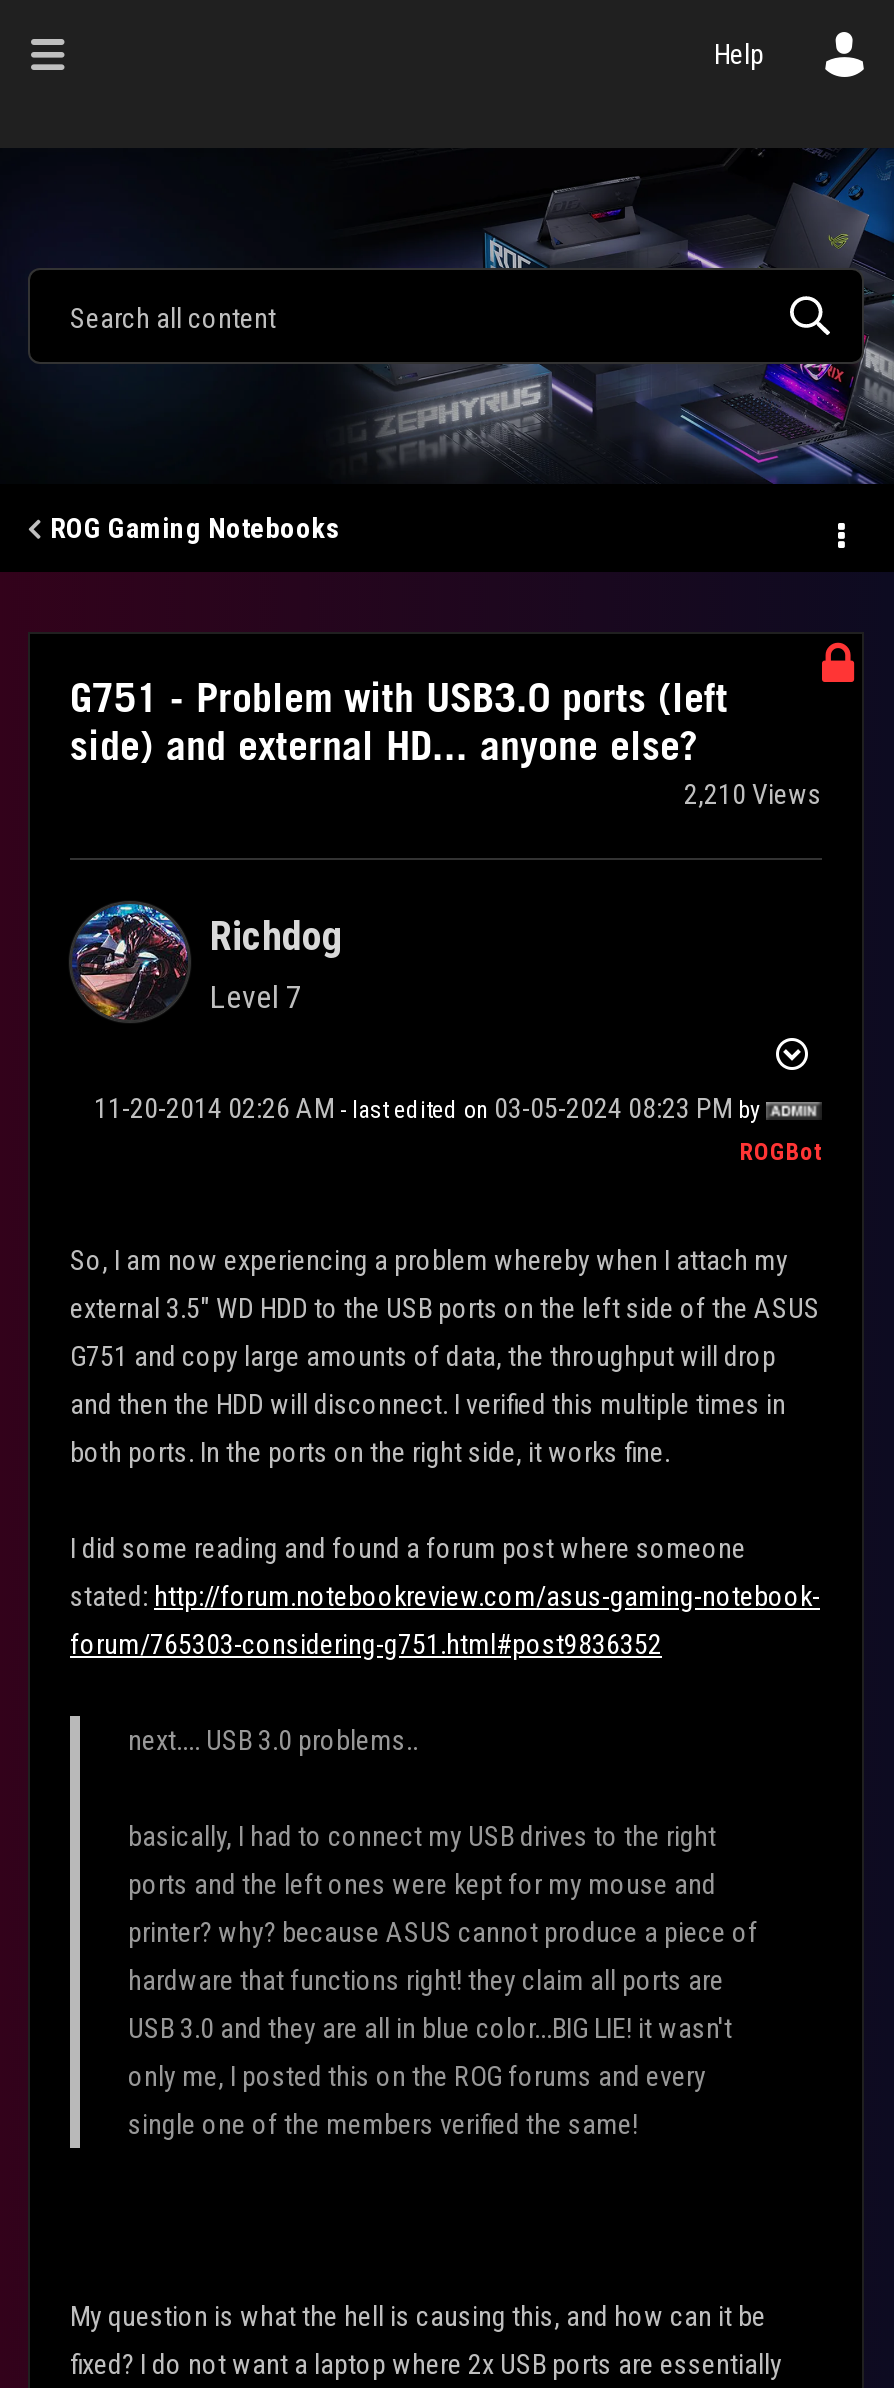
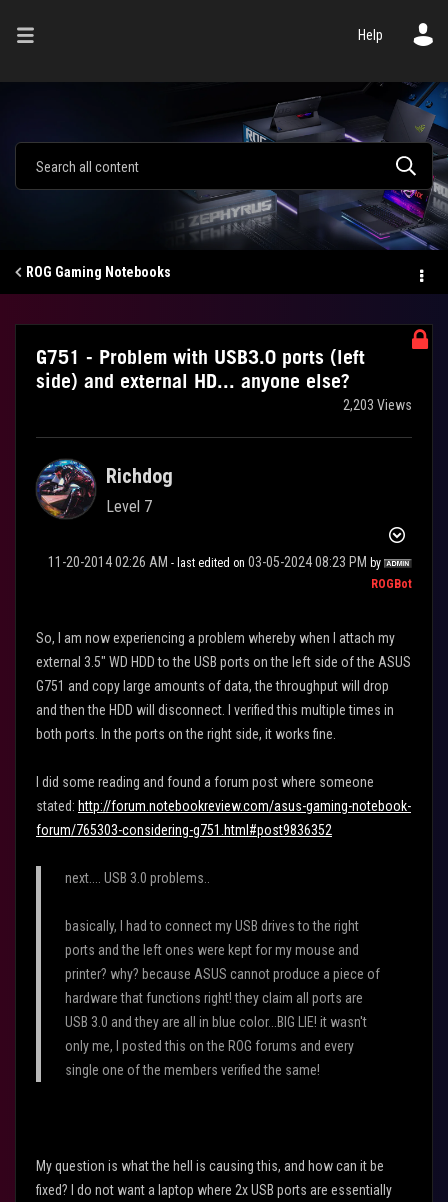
- 2,210 Views
+ 2,203 Views
